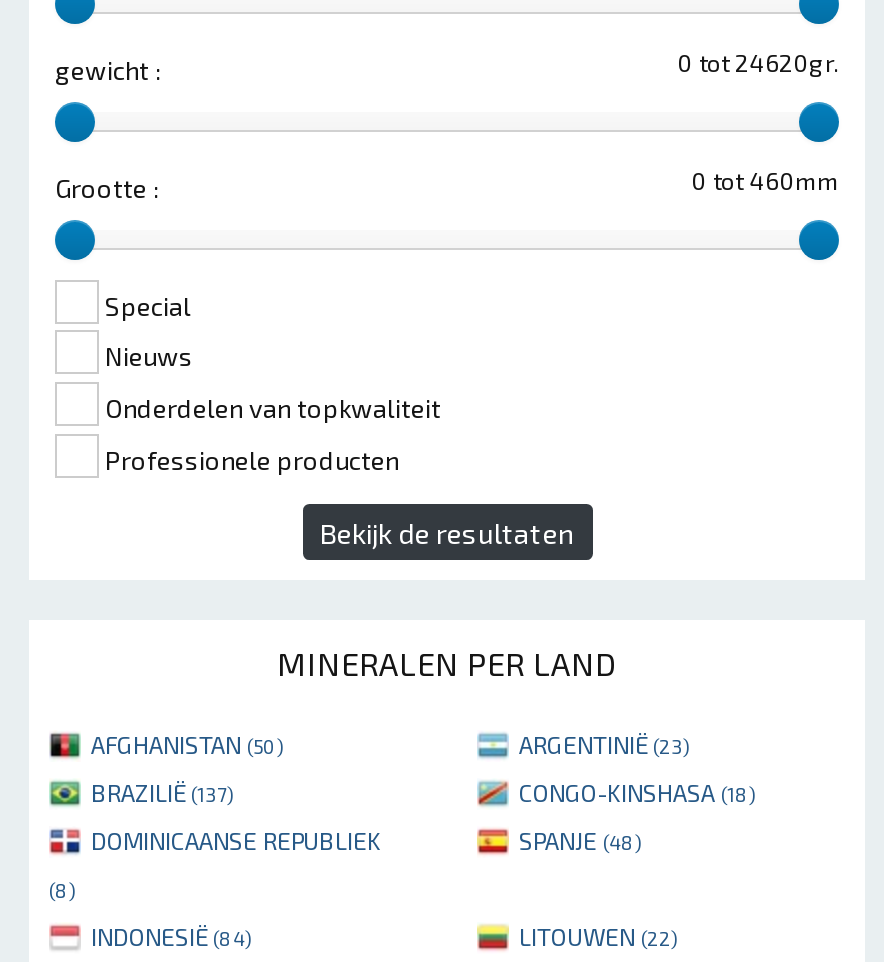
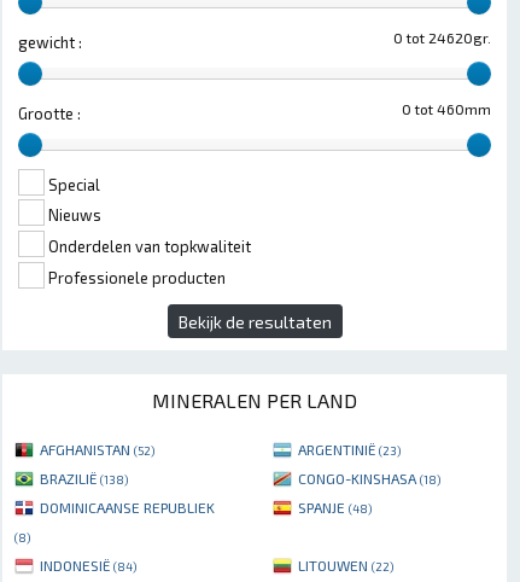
- AFGHANISTAN (50)
+ AFGHANISTAN (52)

- BRAZILIË (137)
+ BRAZILIË (138)
